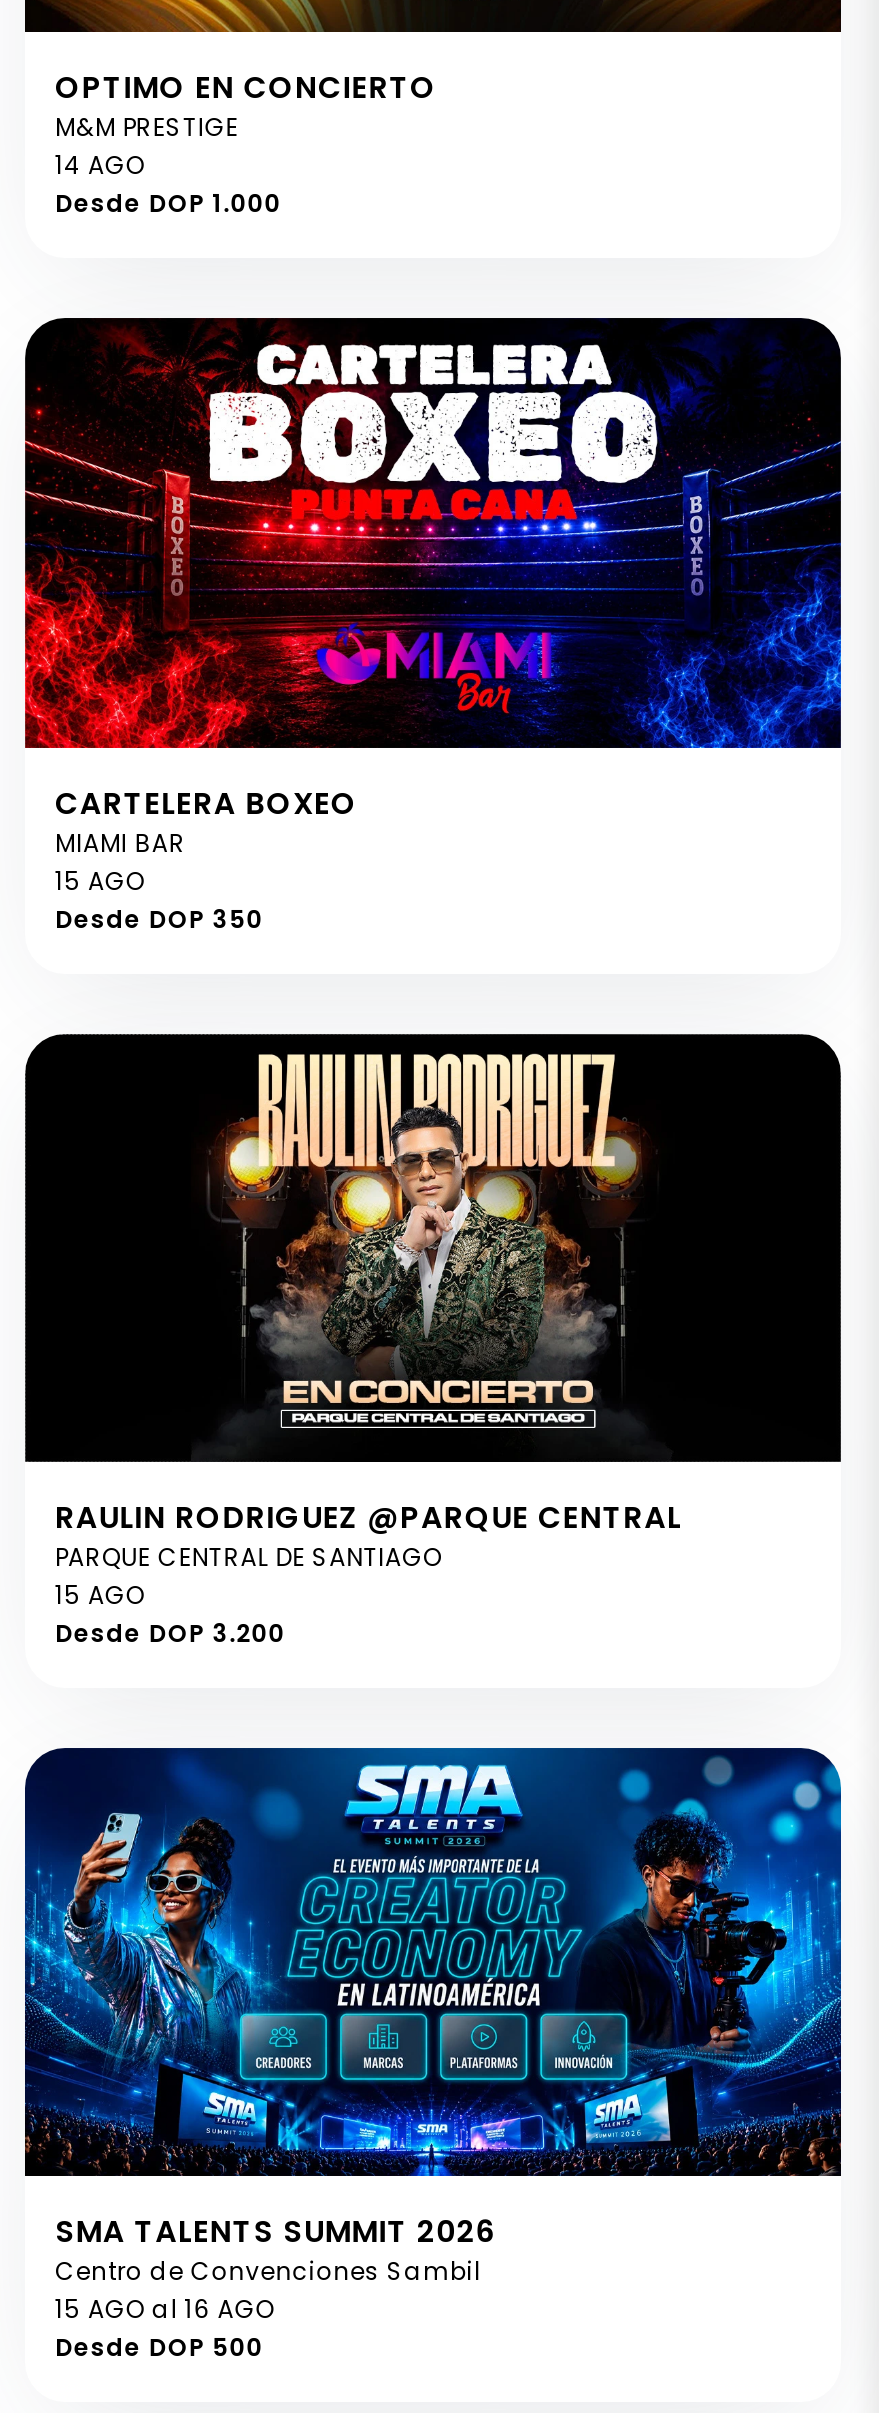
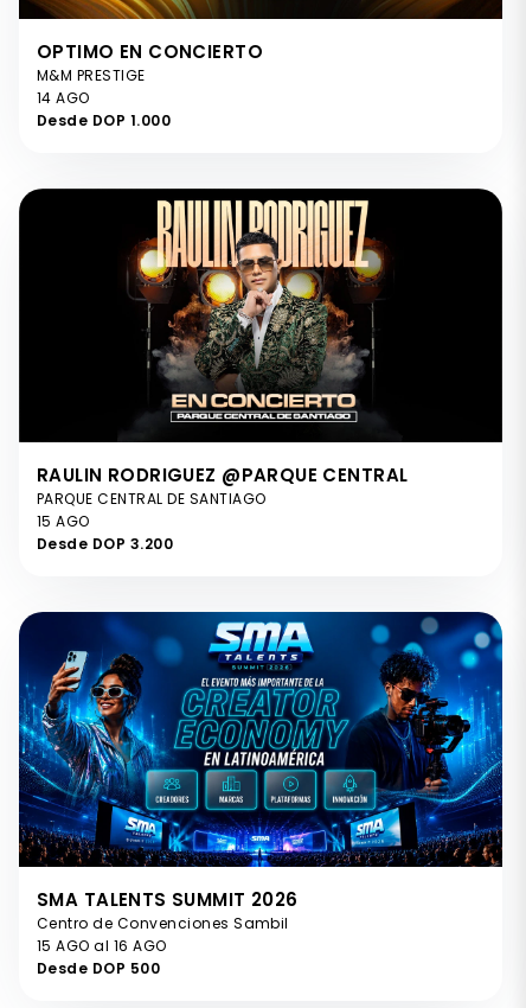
- [image]
- CARTELERA BOXEO
- MIAMI BAR
- 15 AGO
- Desde DOP 350
